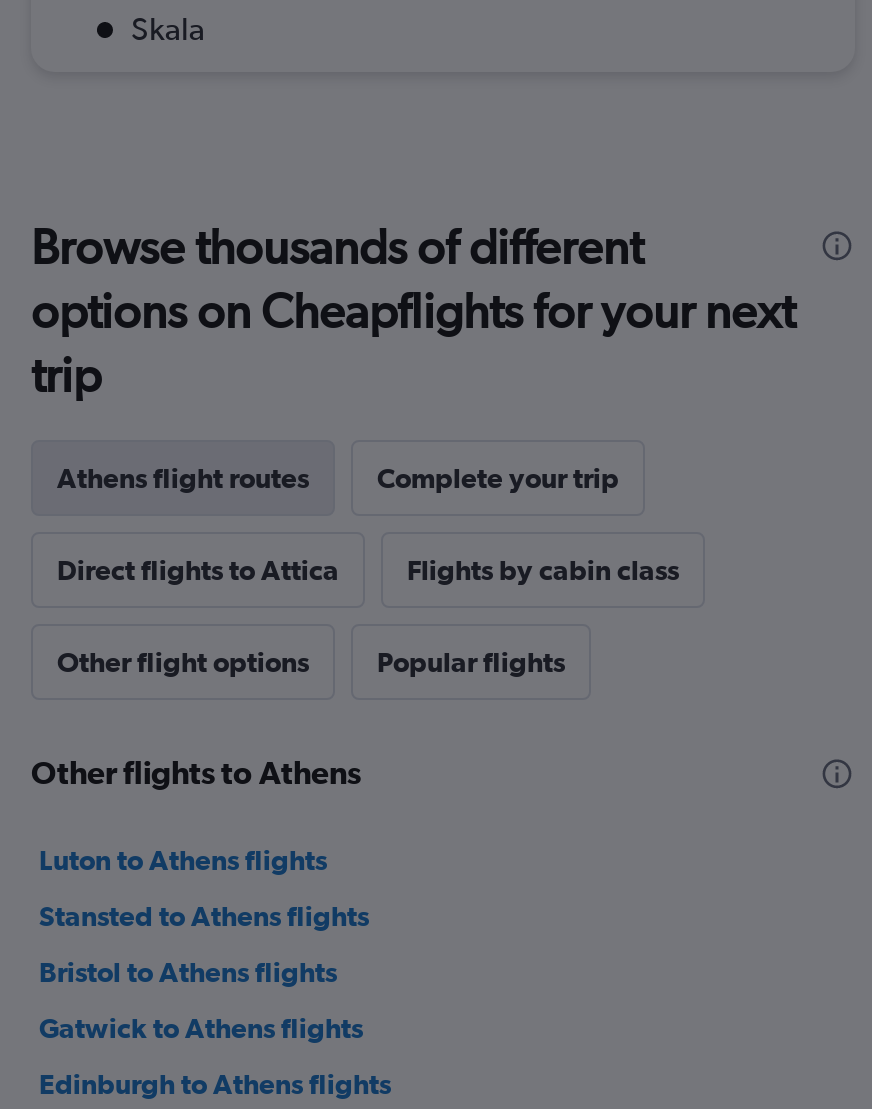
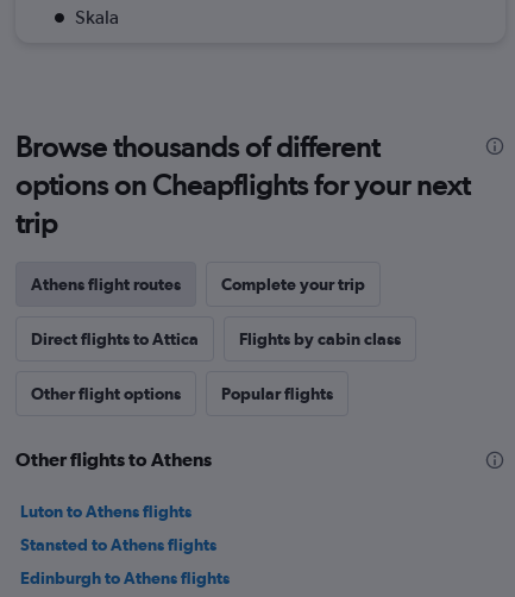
- Bristol to Athens flights
- Gatwick to Athens flights
